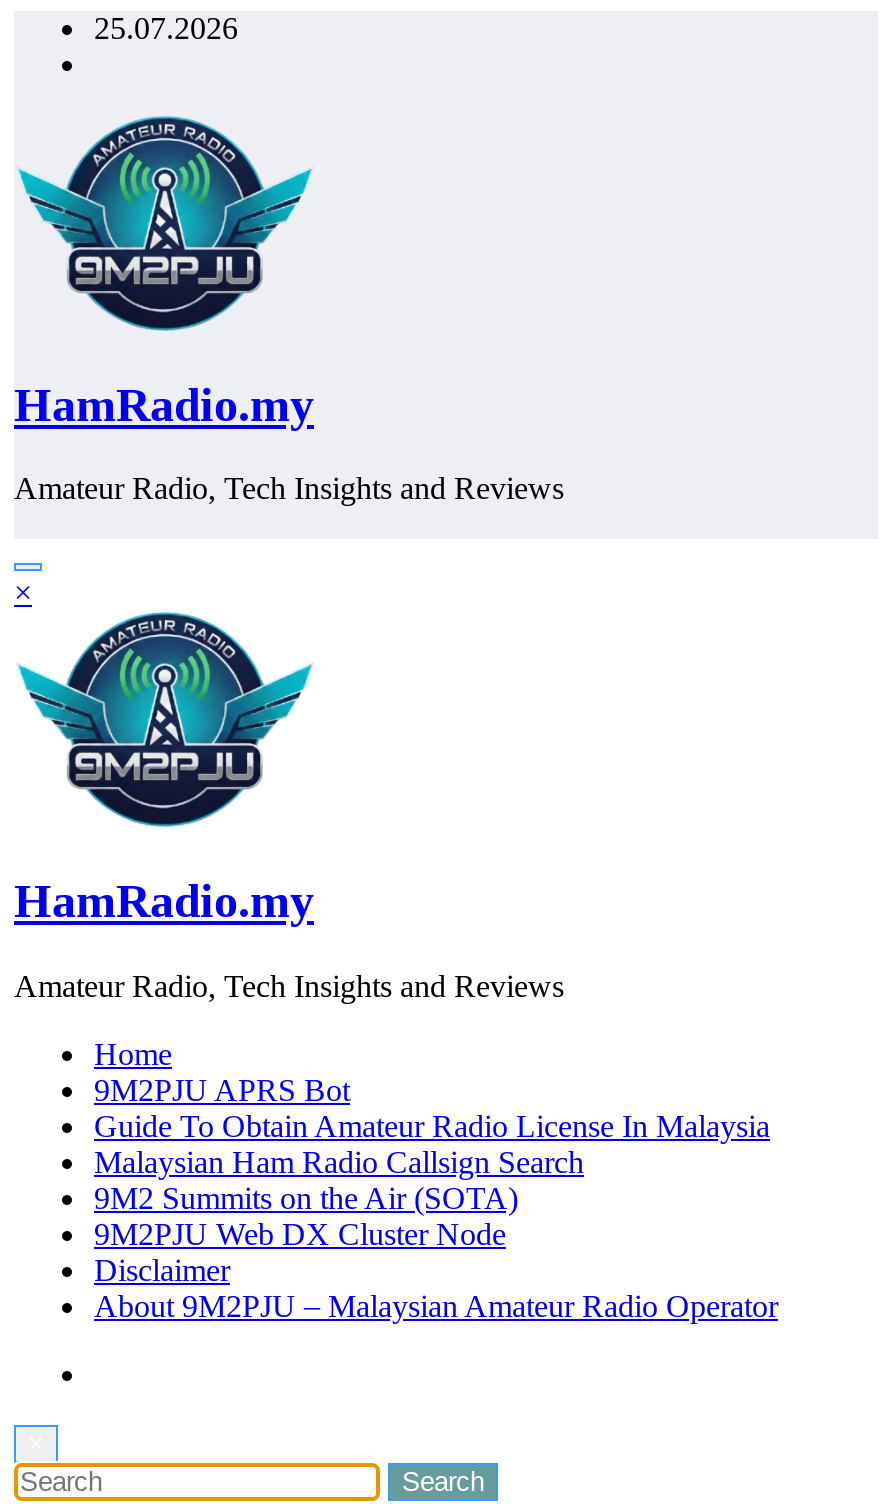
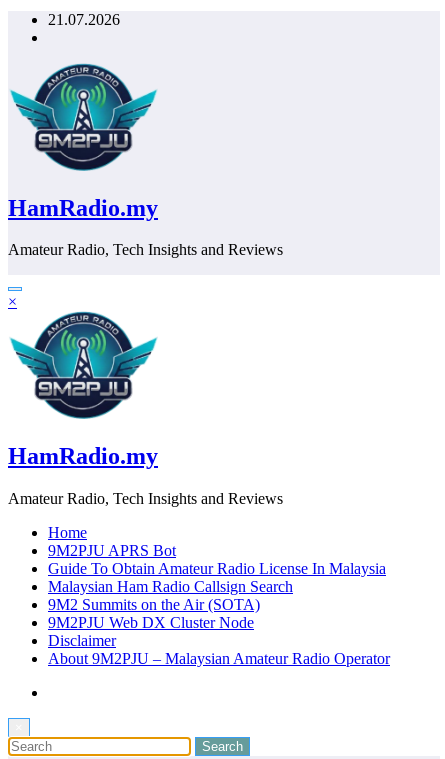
- 25.07.2026
+ 21.07.2026
